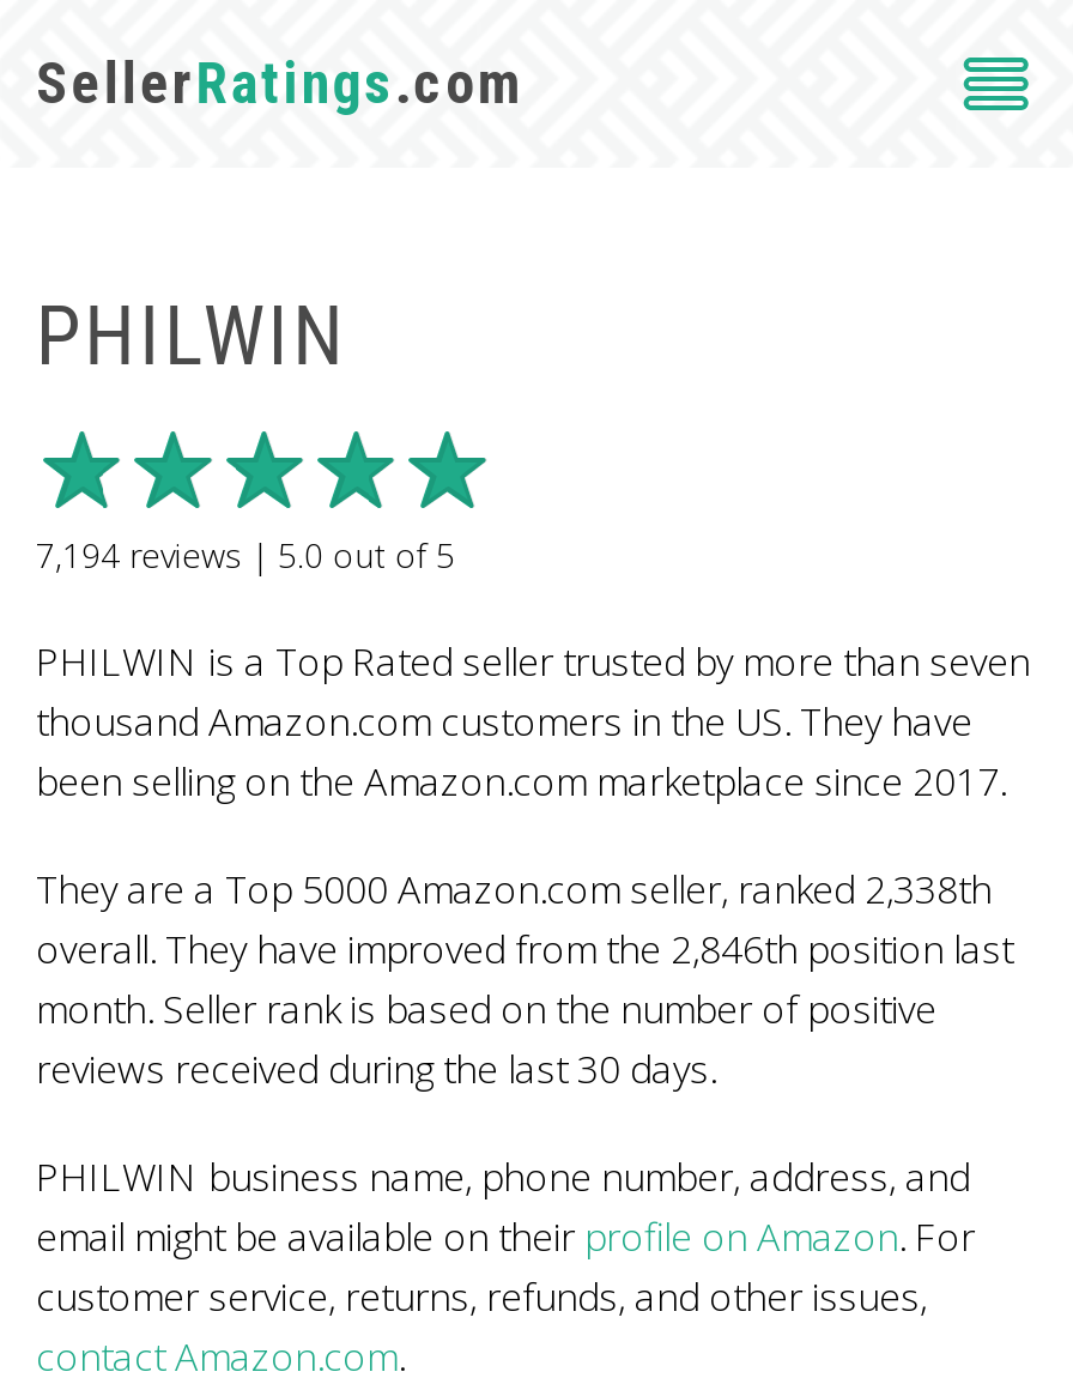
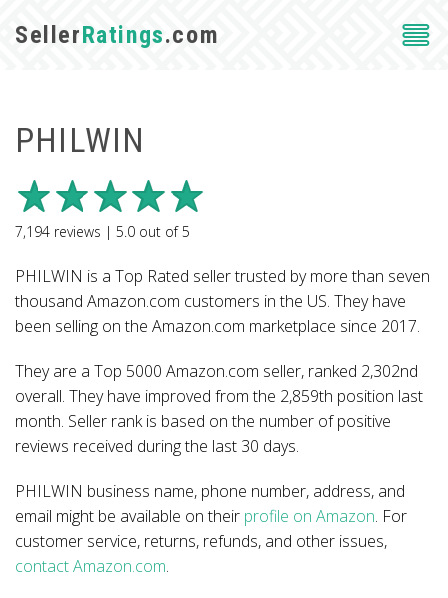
- They are a Top 5000 Amazon.com seller, ranked 2,338th
+ They are a Top 5000 Amazon.com seller, ranked 2,302nd

- overall. They have improved from the 2,846th position last
+ overall. They have improved from the 2,859th position last
